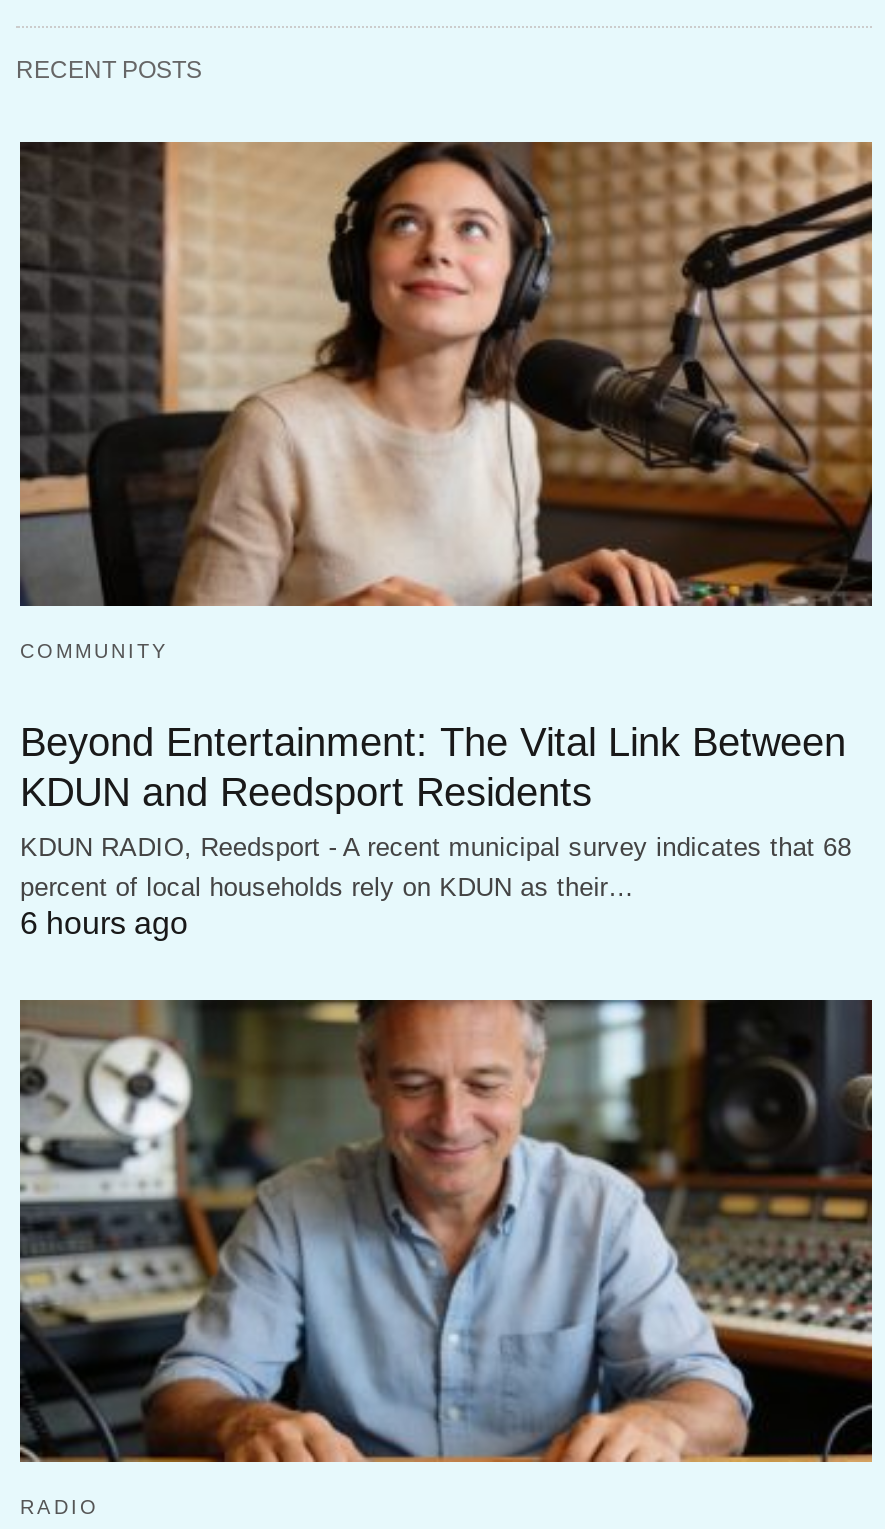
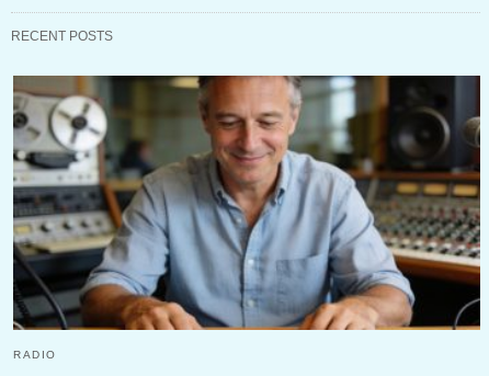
- [image]
- COMMUNITY
- Beyond Entertainment: The Vital Link Between
- KDUN and Reedsport Residents
- KDUN RADIO, Reedsport - A recent municipal survey indicates that 68
- percent of local households rely on KDUN as their…
- 6 hours ago
